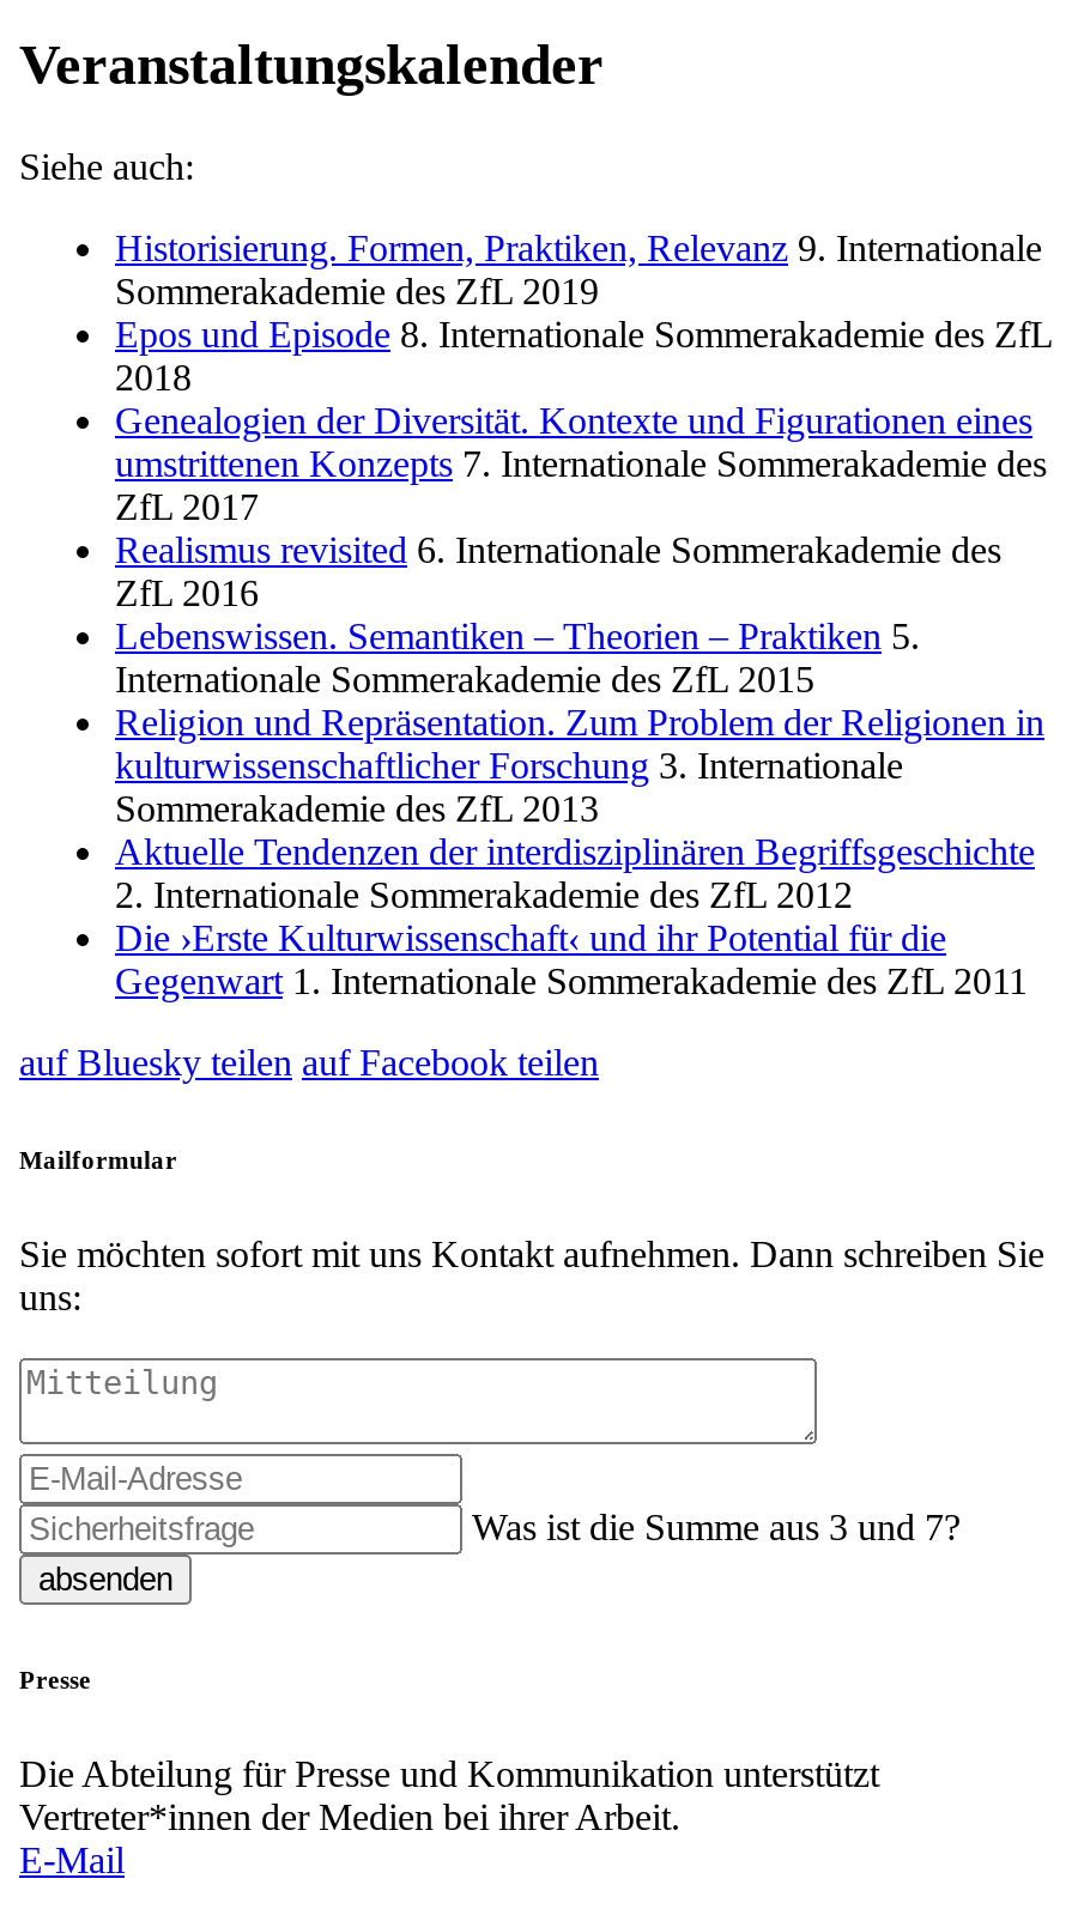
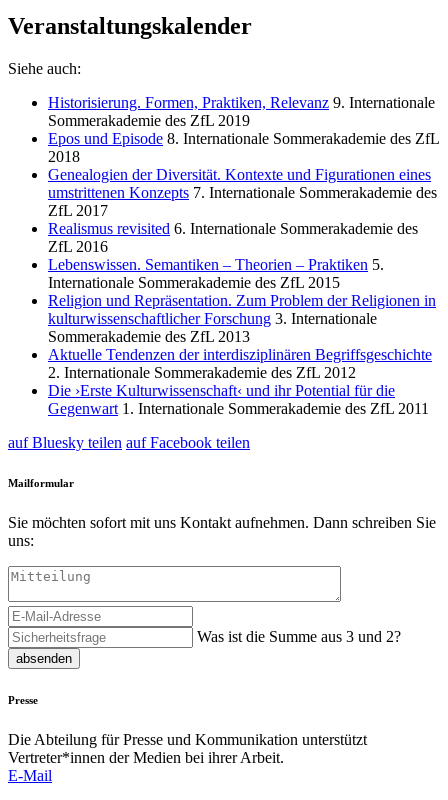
- Was ist die Summe aus 3 und 7?
+ Was ist die Summe aus 3 und 2?
